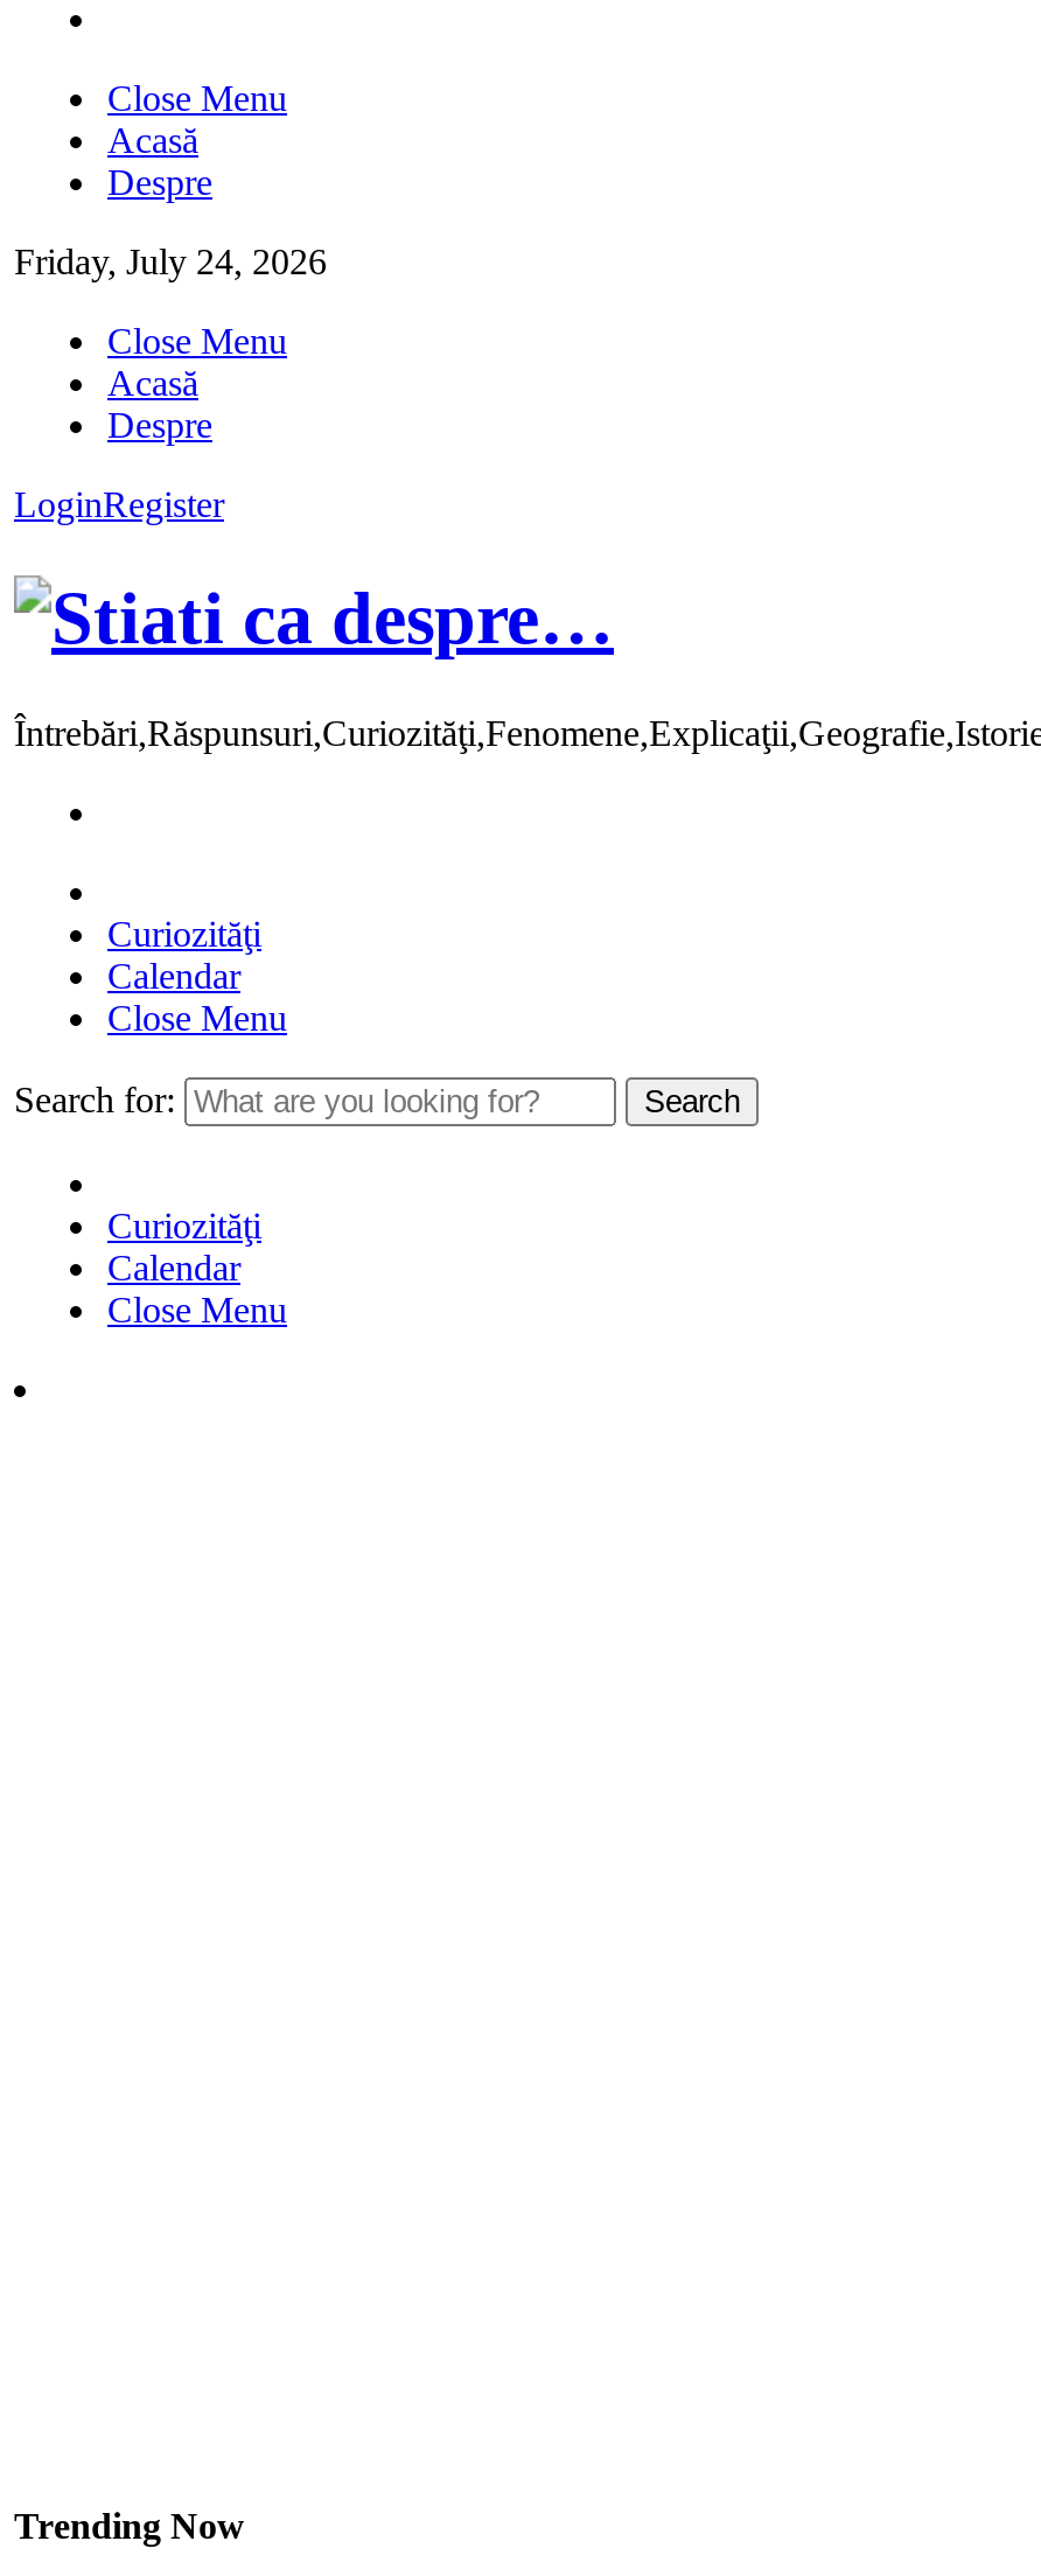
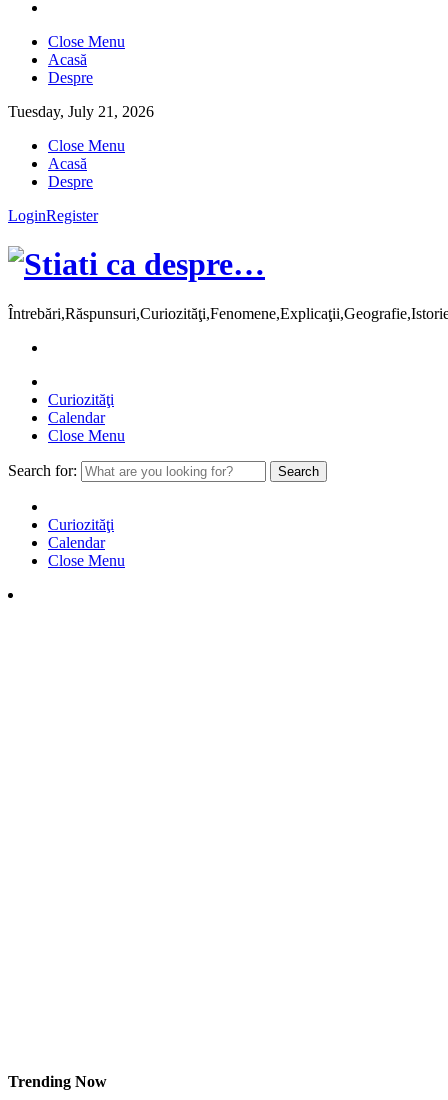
- Friday, July 24, 2026
+ Tuesday, July 21, 2026
